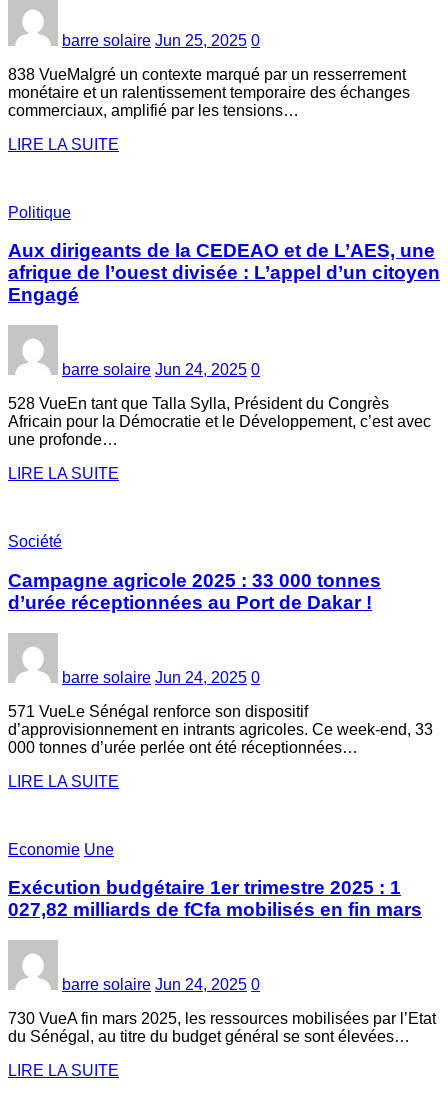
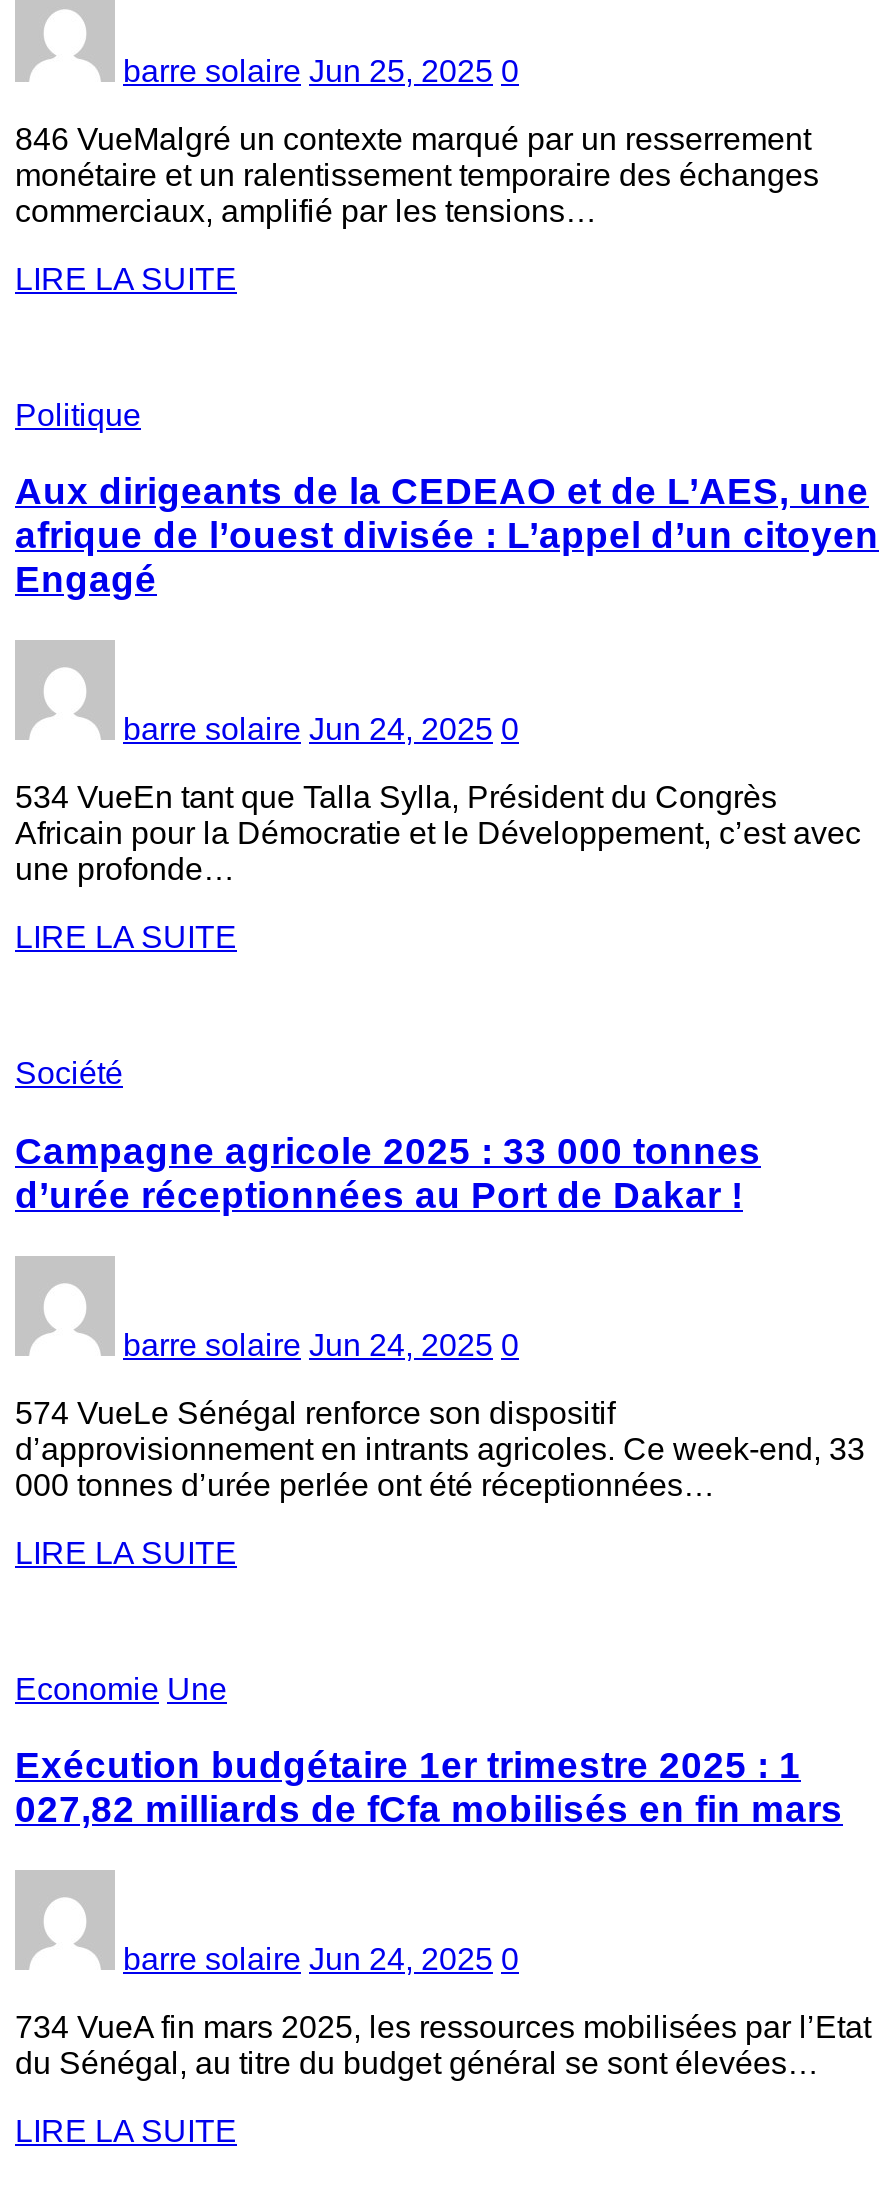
- 838 VueMalgré un contexte marqué par un resserrement
+ 846 VueMalgré un contexte marqué par un resserrement

- 528 VueEn tant que Talla Sylla, Président du Congrès
+ 534 VueEn tant que Talla Sylla, Président du Congrès

- 571 VueLe Sénégal renforce son dispositif
+ 574 VueLe Sénégal renforce son dispositif

- 730 VueA fin mars 2025, les ressources mobilisées par l’Etat
+ 734 VueA fin mars 2025, les ressources mobilisées par l’Etat
